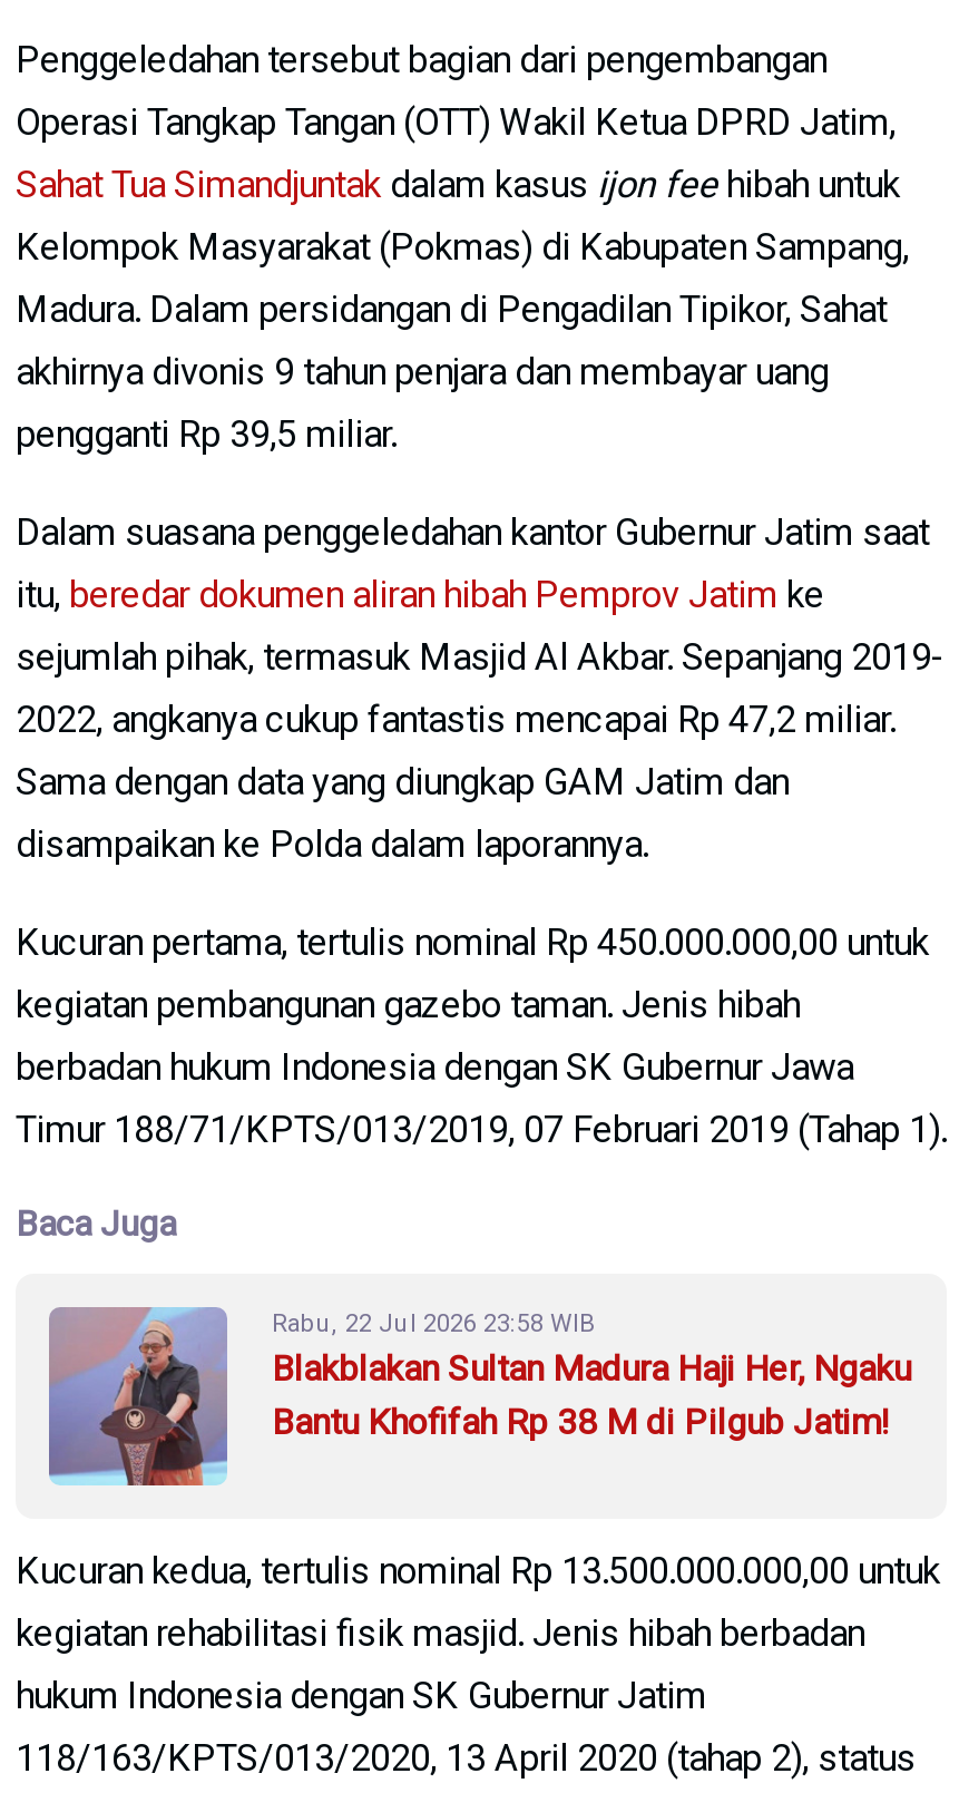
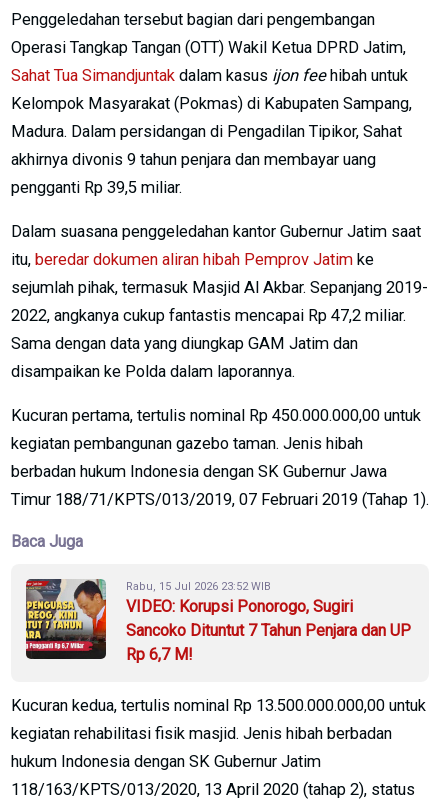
- [image]
- Rabu, 22 Jul 2026 23:58 WIB
- Blakblakan Sultan Madura Haji Her, Ngaku
- Bantu Khofifah Rp 38 M di Pilgub Jatim!
+ [image]
+ Rabu, 15 Jul 2026 23:52 WIB
+ VIDEO: Korupsi Ponorogo, Sugiri
+ Sancoko Dituntut 7 Tahun Penjara dan UP
+ Rp 6,7 M!
